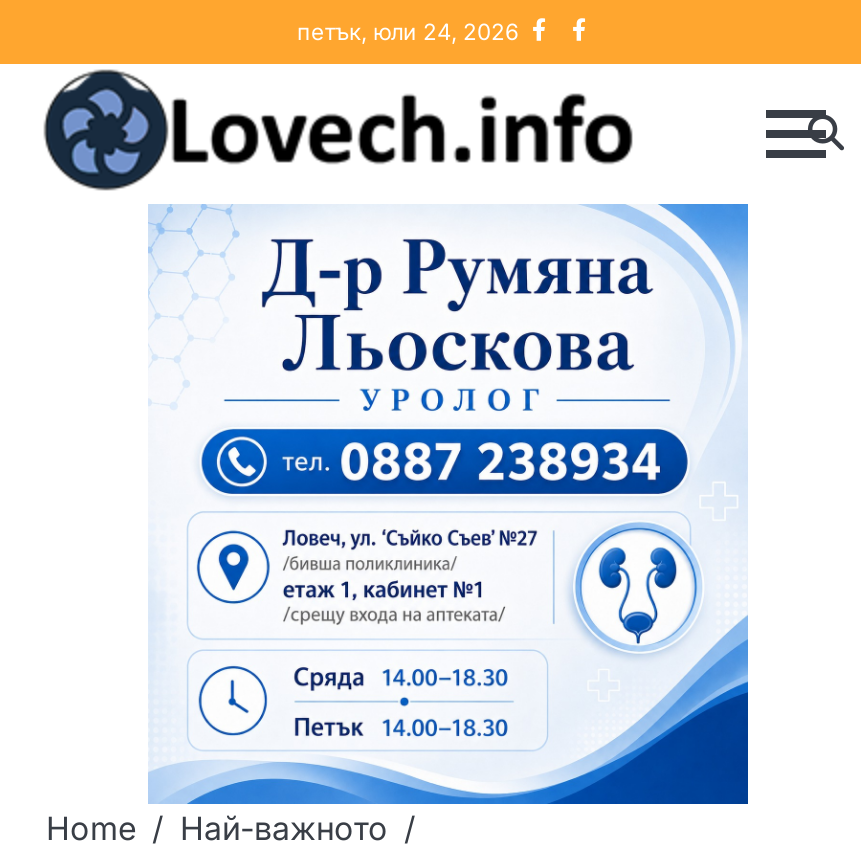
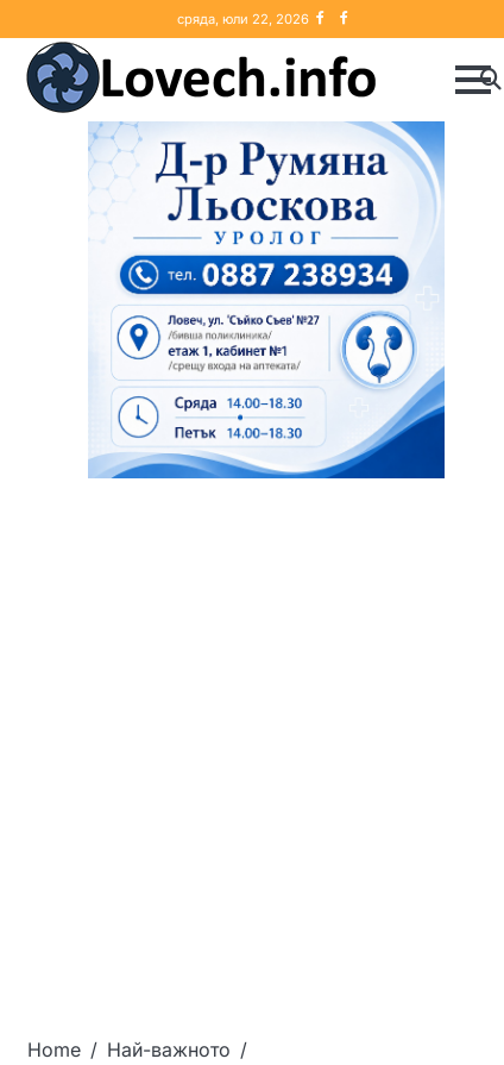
- петък, юли 24, 2026
+ сряда, юли 22, 2026
